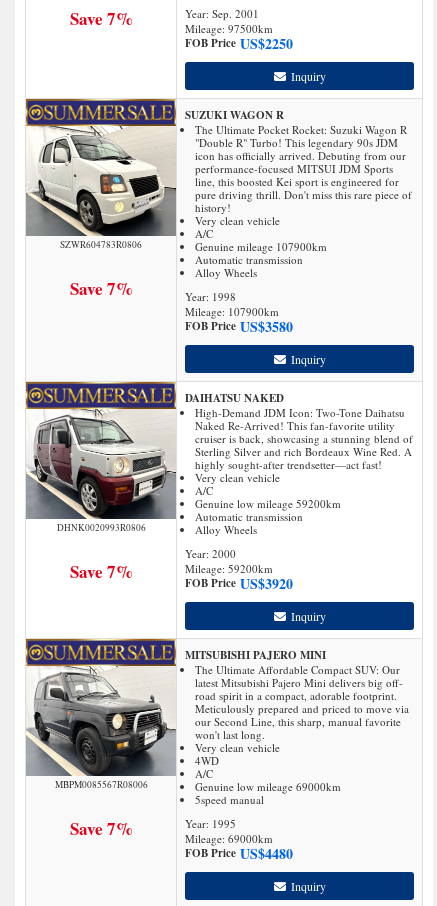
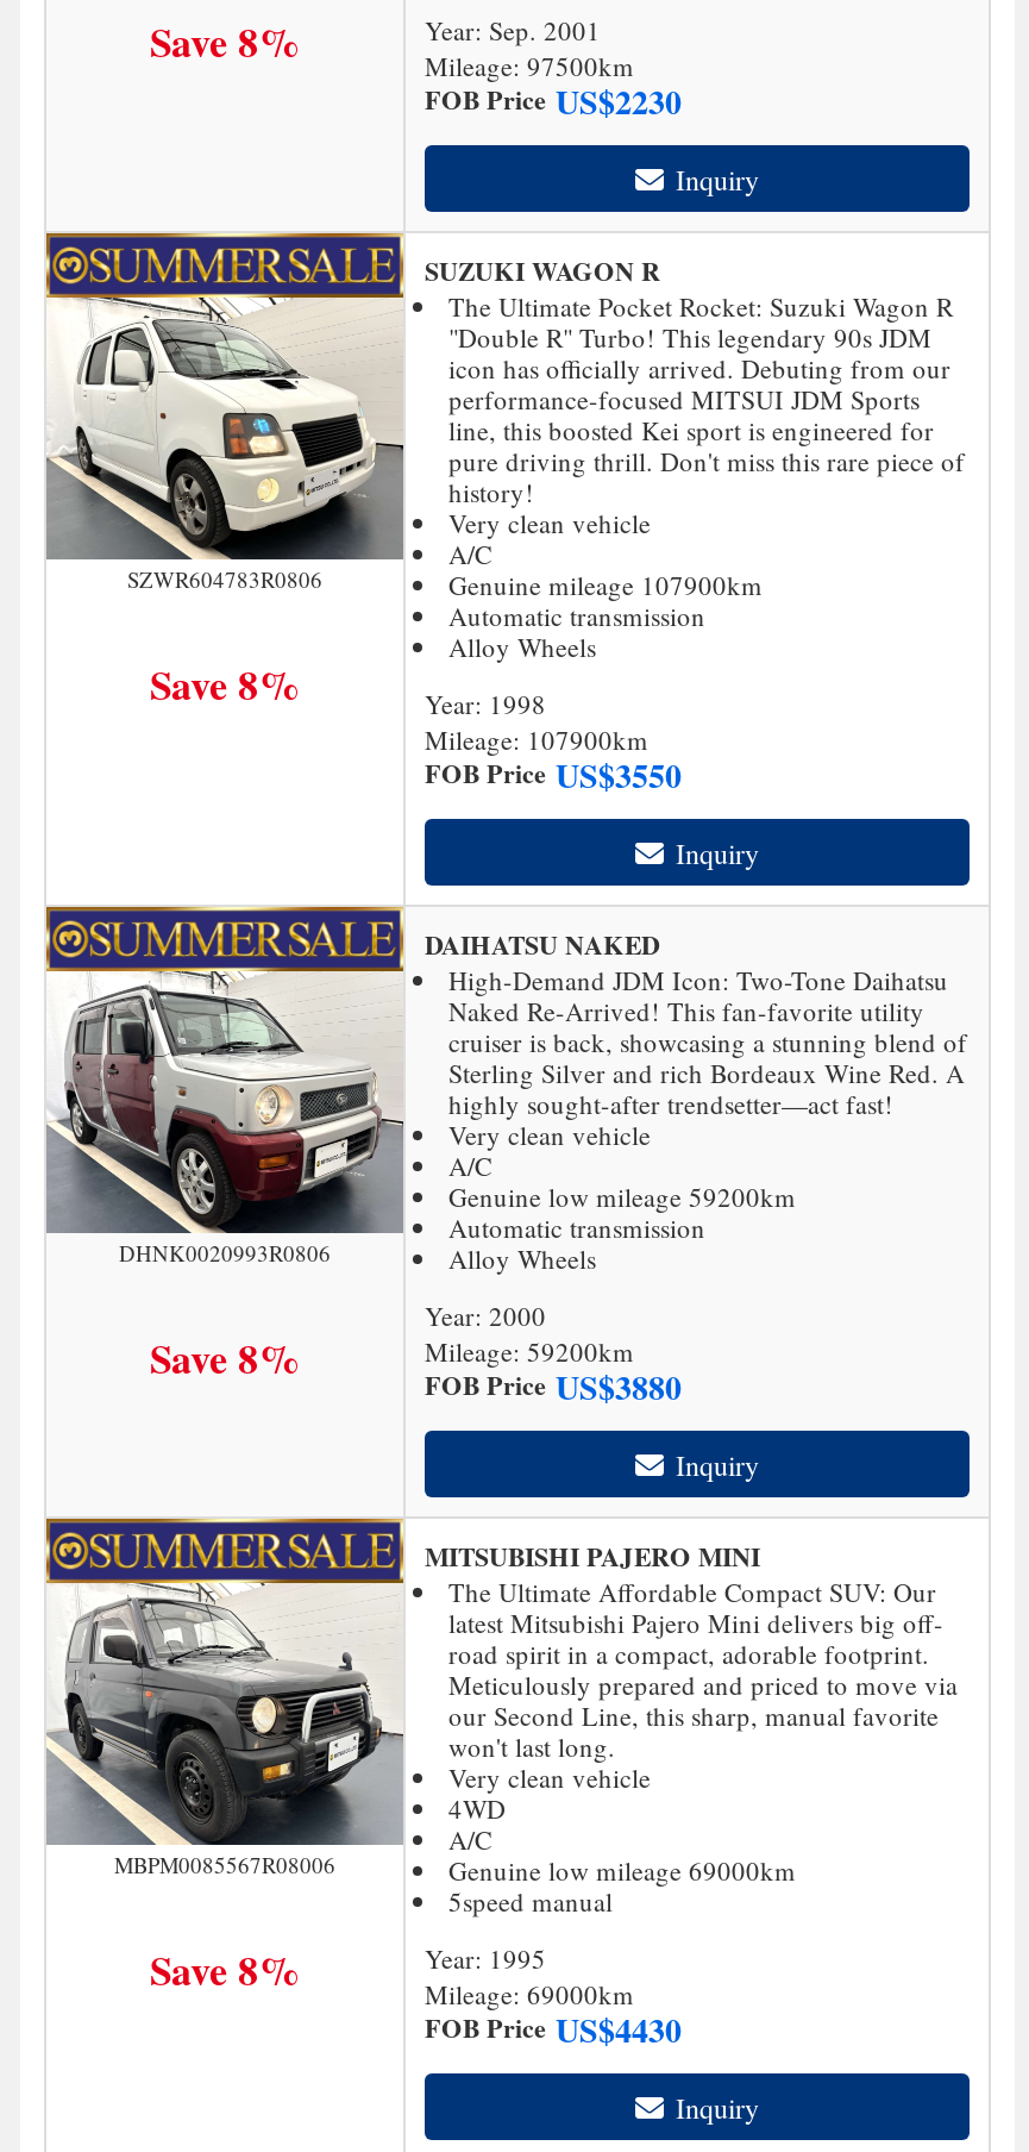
- Save 7%
+ Save 8%

- FOB PriceUS$2250
+ FOB PriceUS$2230

- Save 7%
+ Save 8%

- FOB PriceUS$3580
+ FOB PriceUS$3550

- Save 7%
+ Save 8%

- FOB PriceUS$3920
+ FOB PriceUS$3880

- Save 7%
+ Save 8%

- FOB PriceUS$4480
+ FOB PriceUS$4430
